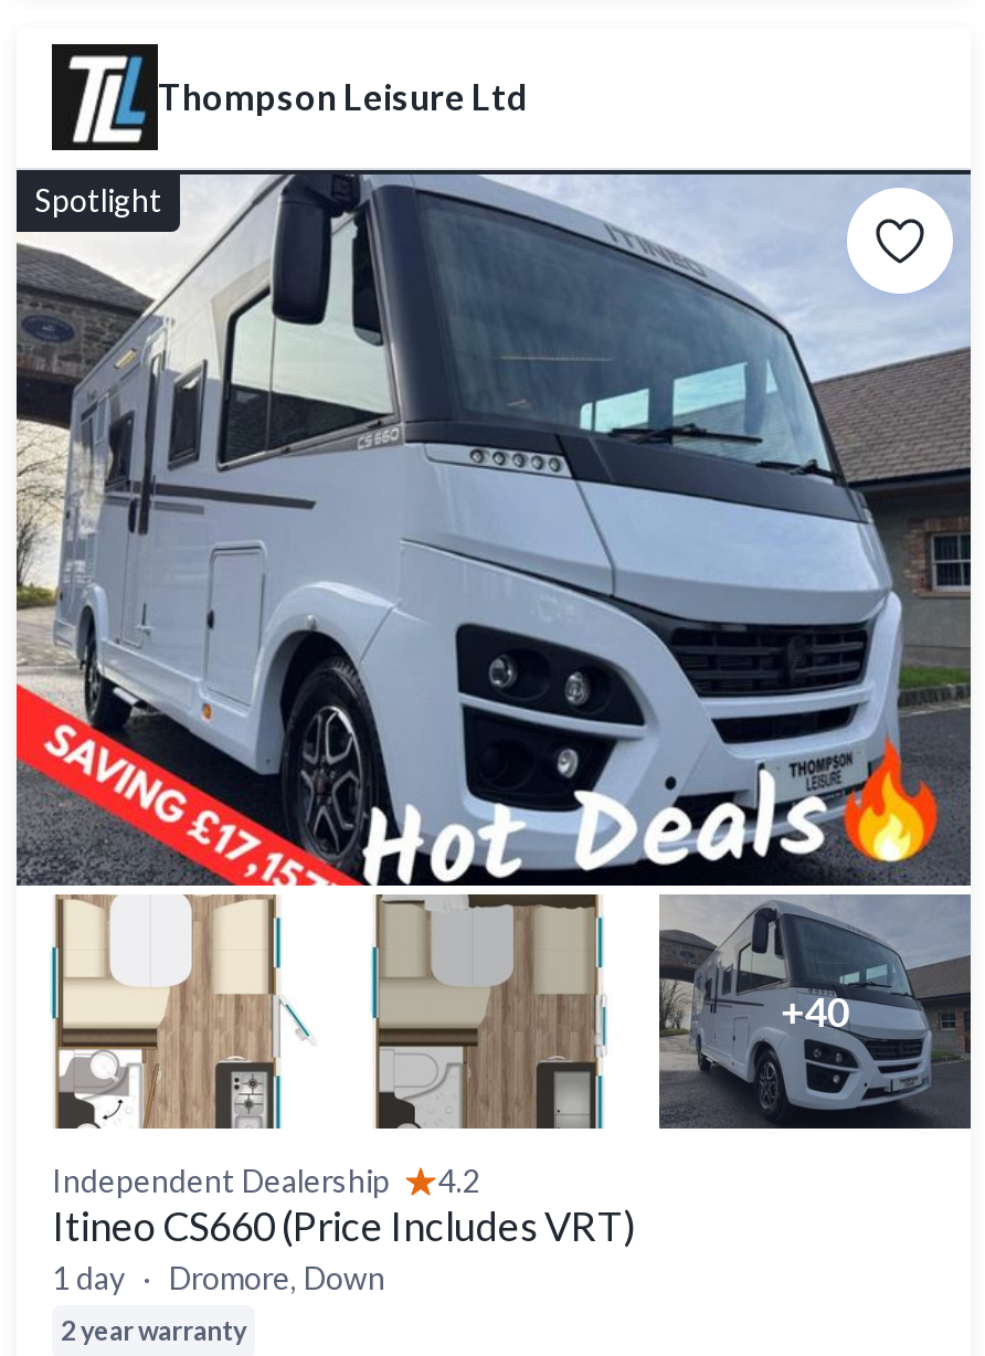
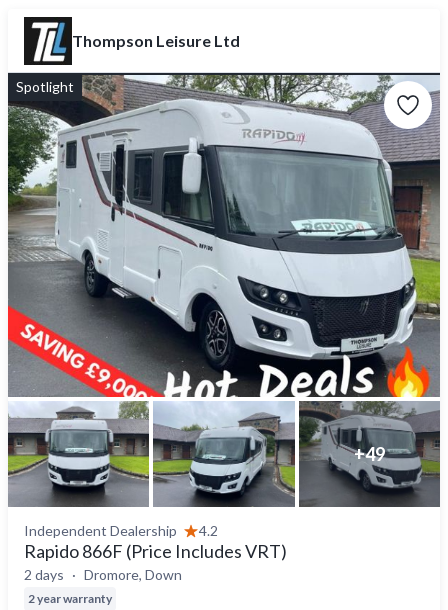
- [image]
- +40
+ [image]
+ +49

- Itineo CS660 (Price Includes VRT)
- 1 day
+ Rapido 866F (Price Includes VRT)
+ 2 days
